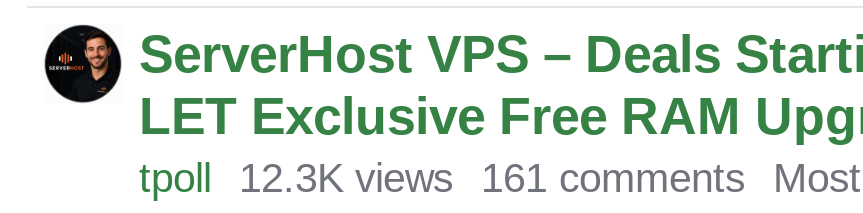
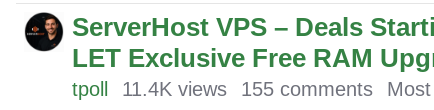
- 12.3K views
+ 11.4K views

- 161 comments
+ 155 comments
